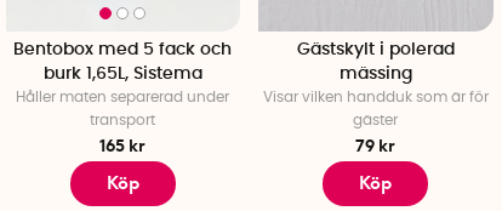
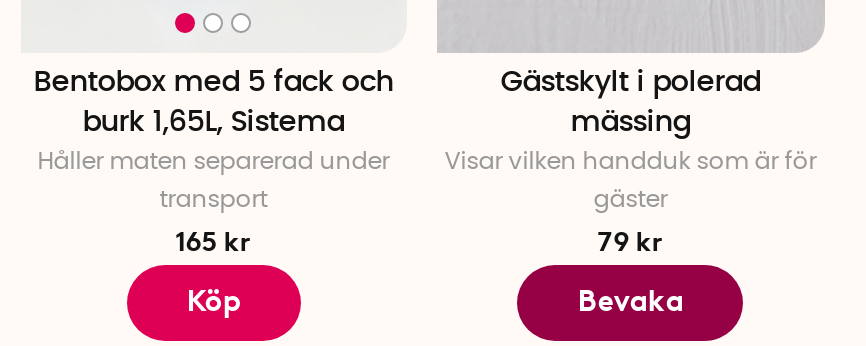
- Köp
+ Bevaka
